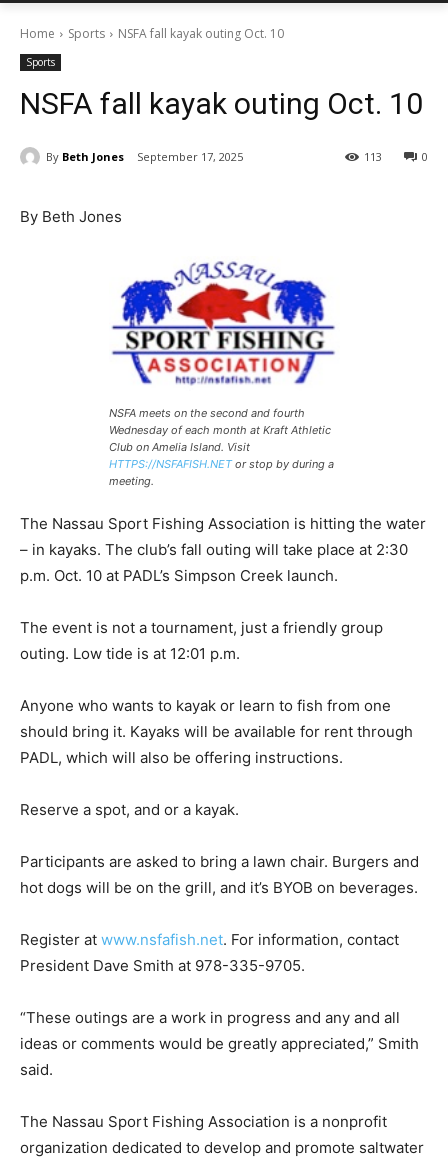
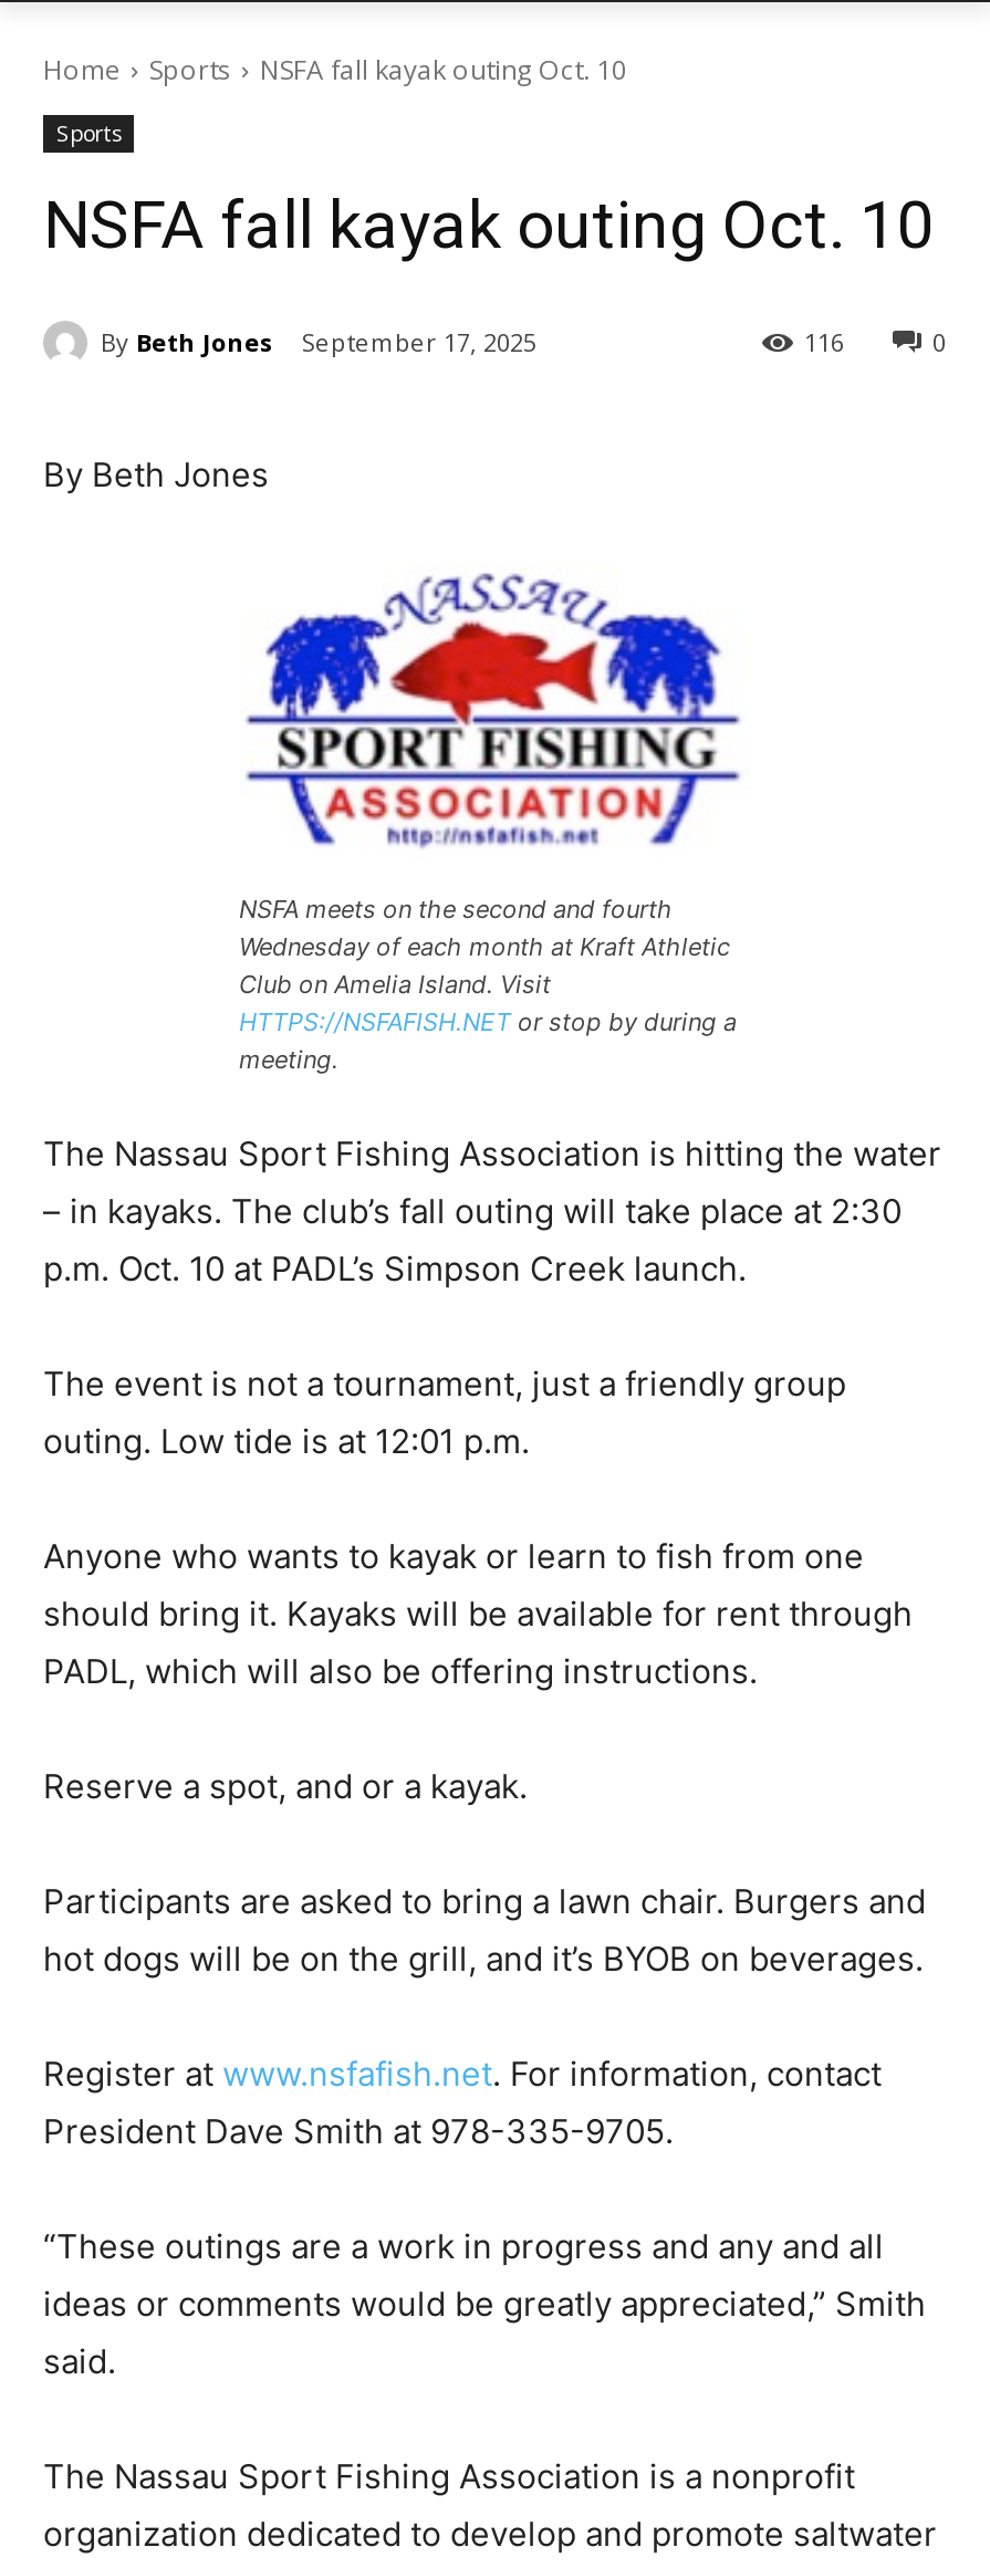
- 113
+ 116
